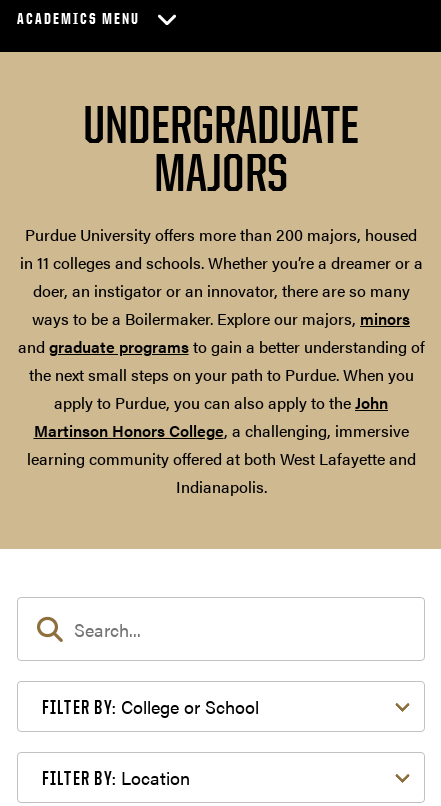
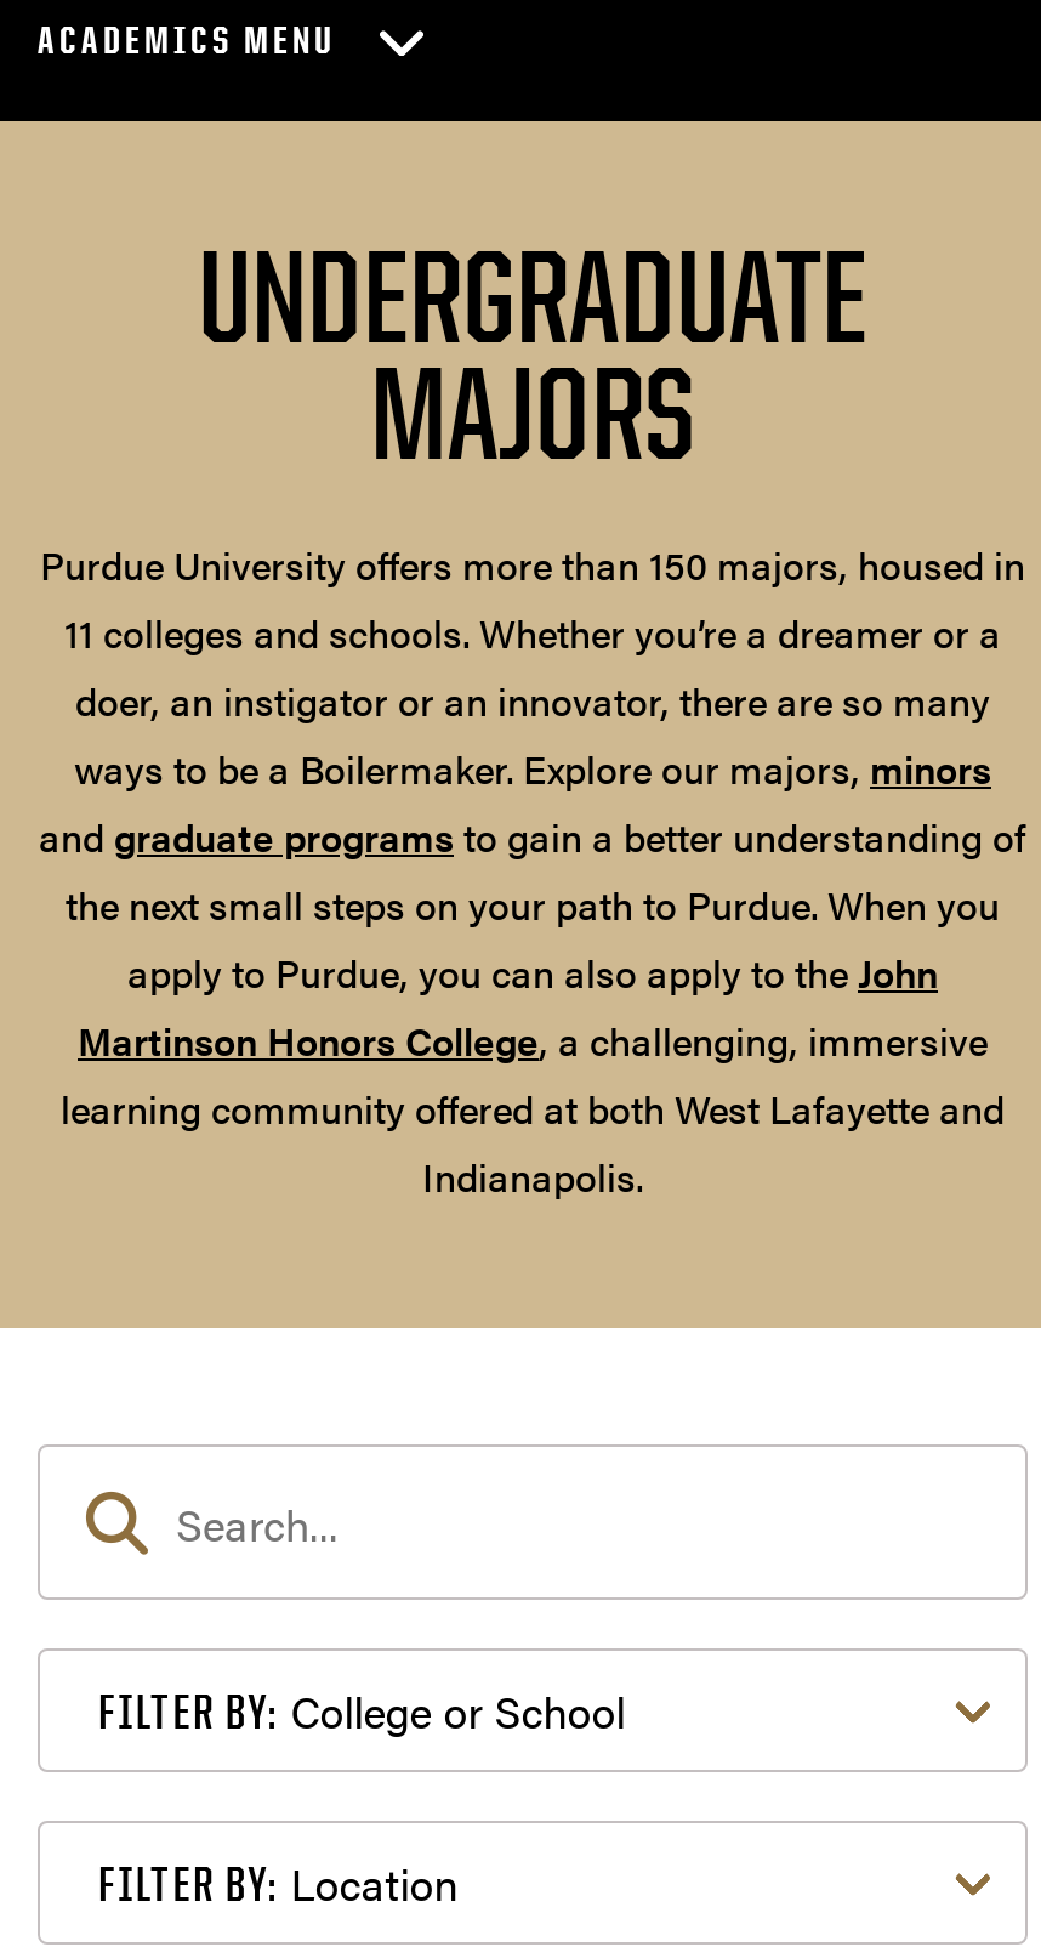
- Purdue University offers more than 200 majors, housed
- in 11 colleges and schools. Whether you’re a dreamer or a
+ Purdue University offers more than 150 majors, housed in
+ 11 colleges and schools. Whether you’re a dreamer or a
